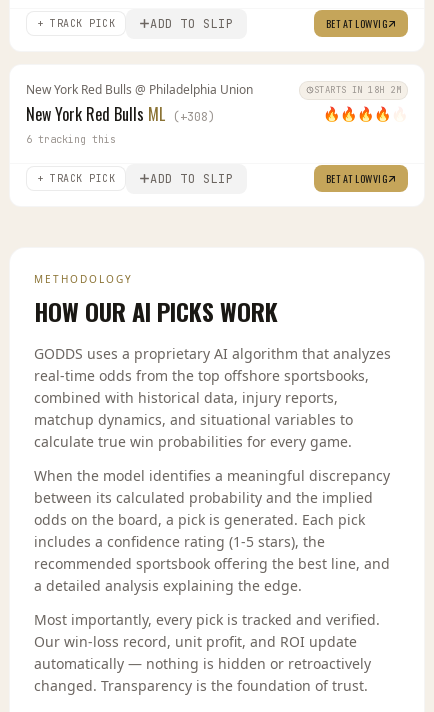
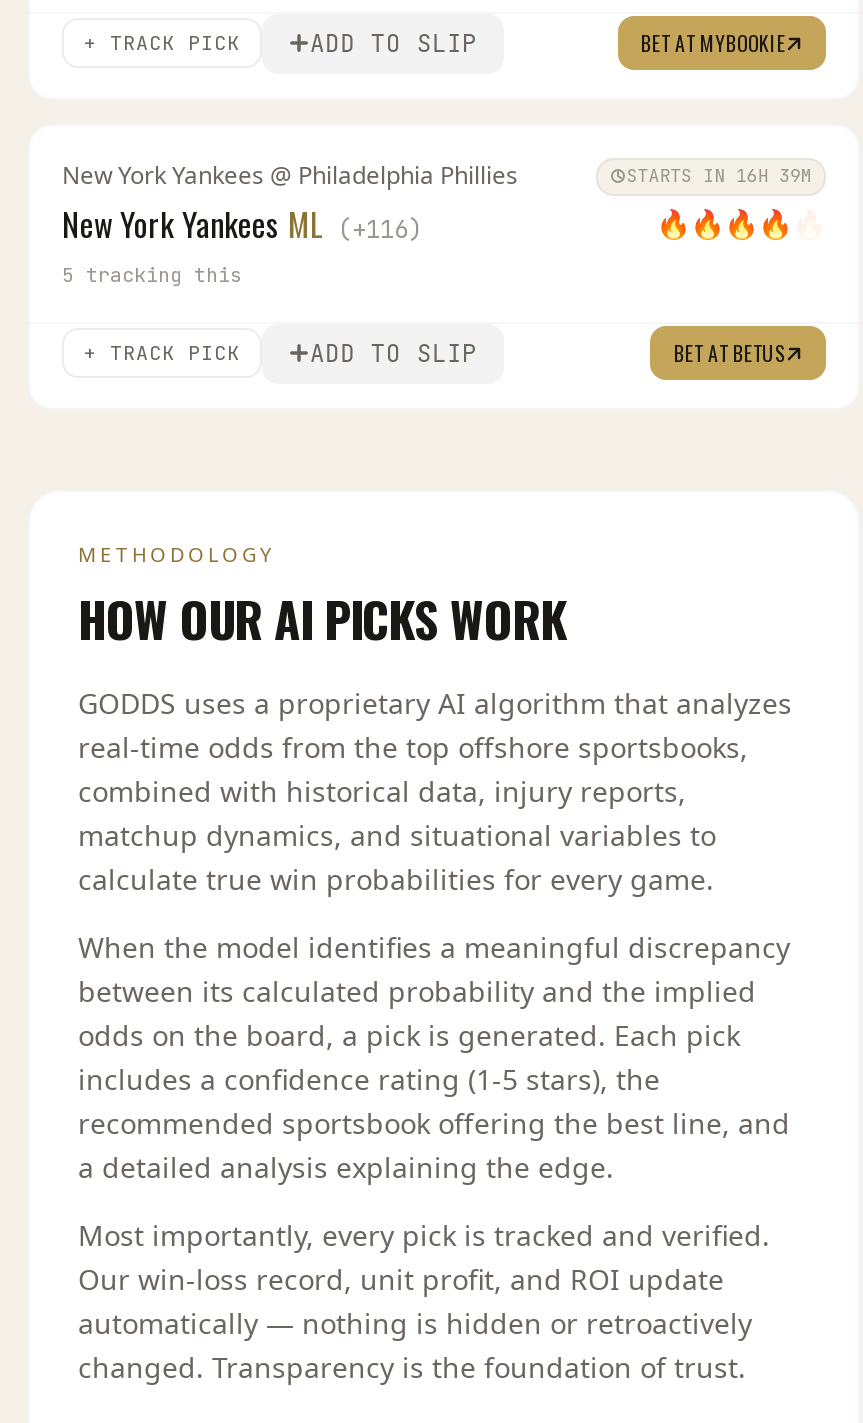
- BET AT LOWVIG
+ BET AT MYBOOKIE

- New York Red Bulls @ Philadelphia Union
- STARTS IN 18H 2M
- New York Red Bulls ML (+308)
+ New York Yankees @ Philadelphia Phillies
+ STARTS IN 16H 39M
+ New York Yankees ML (+116)

- 6 tracking this
+ 5 tracking this

- BET AT LOWVIG
+ BET AT BETUS
